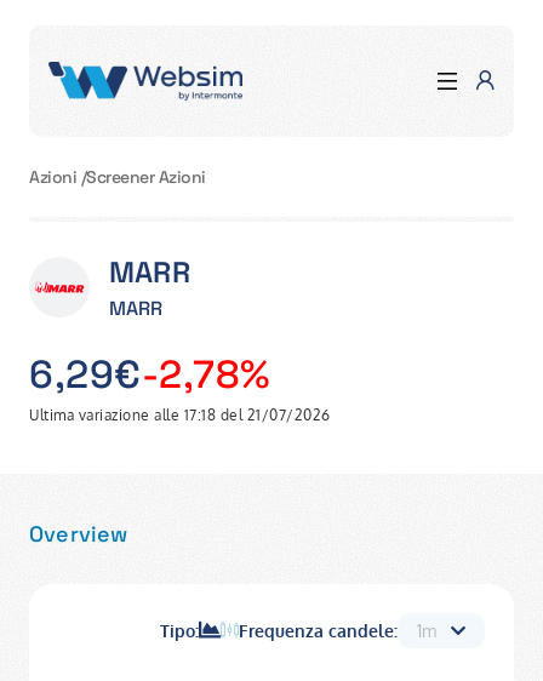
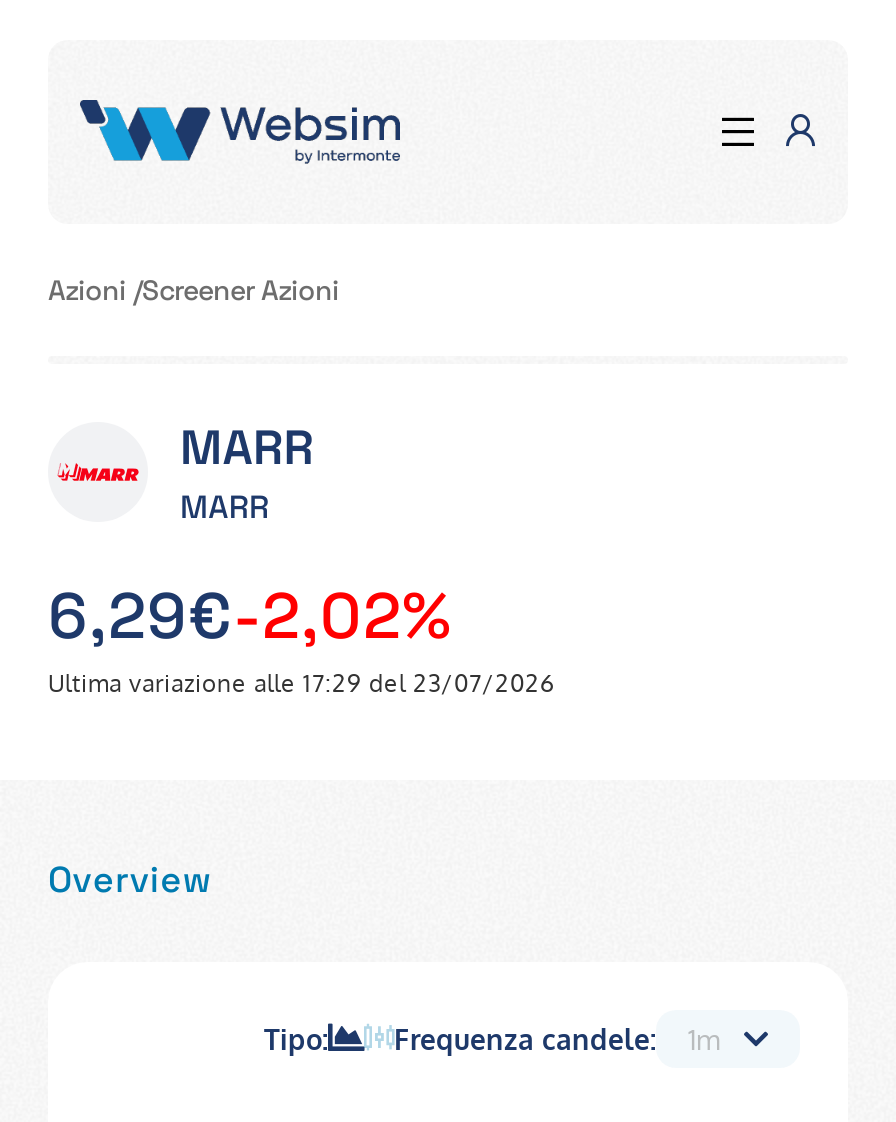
- 6,29€-2,78%
+ 6,29€-2,02%

- Ultima variazione alle 17:18 del 21/07/2026
+ Ultima variazione alle 17:29 del 23/07/2026
